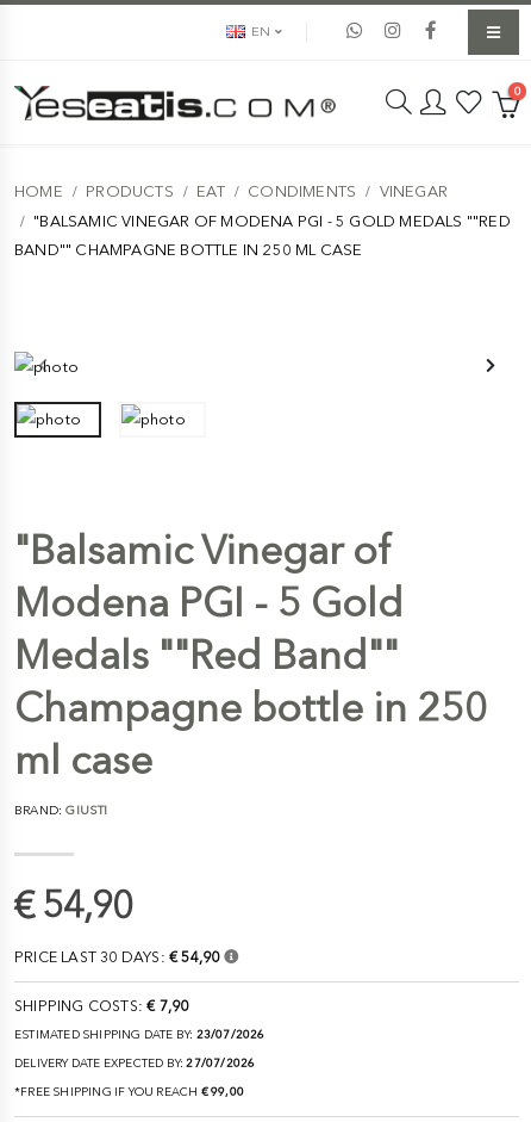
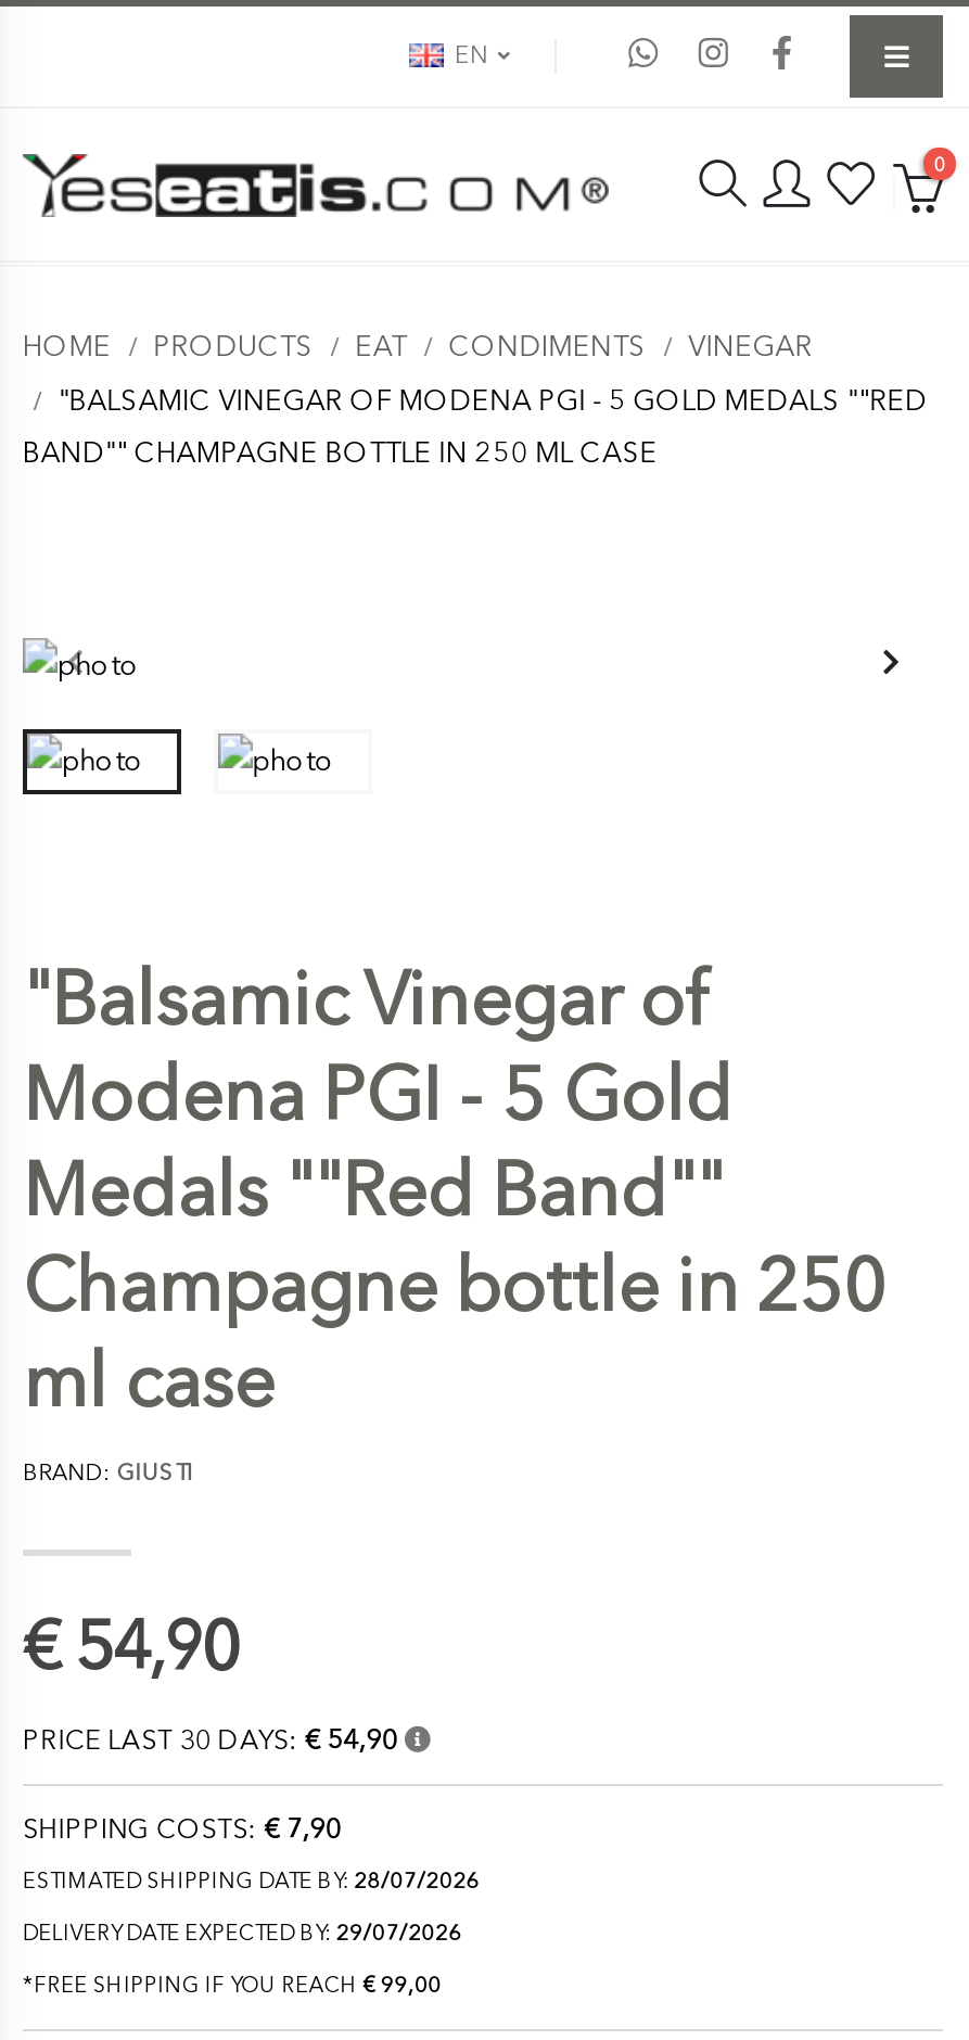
- ESTIMATED SHIPPING DATE BY: 23/07/2026
+ ESTIMATED SHIPPING DATE BY: 28/07/2026

- DELIVERY DATE EXPECTED BY: 27/07/2026
+ DELIVERY DATE EXPECTED BY: 29/07/2026
